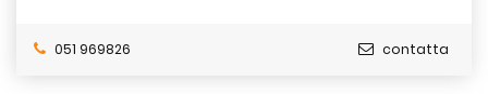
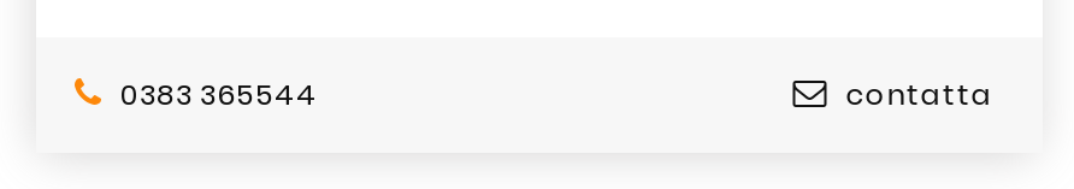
- 051 969826
+ 0383 365544
